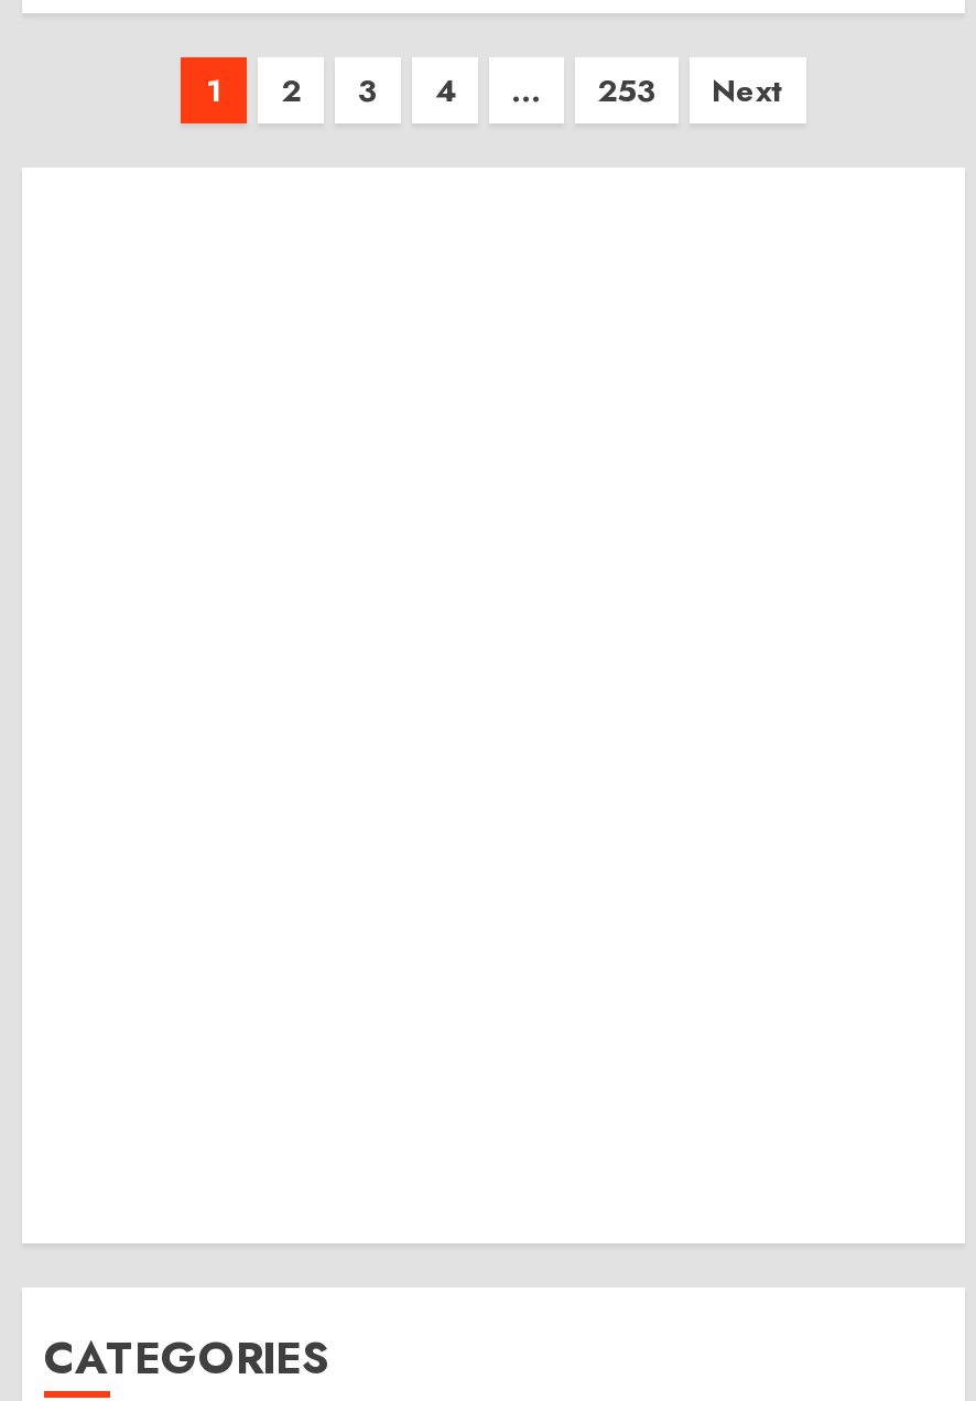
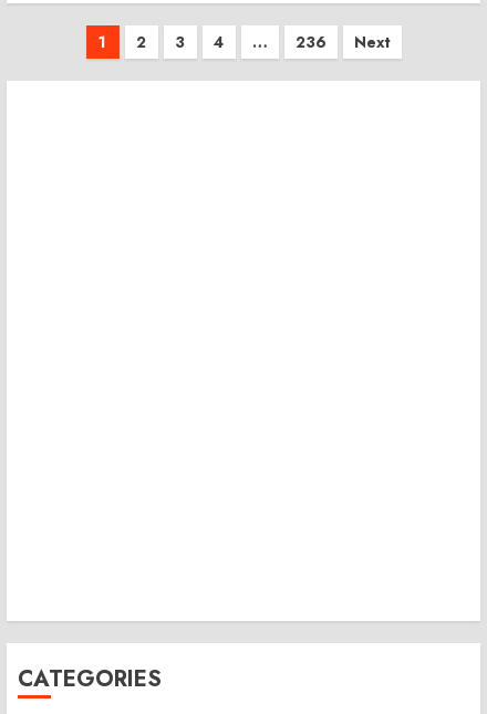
- 253
+ 236
